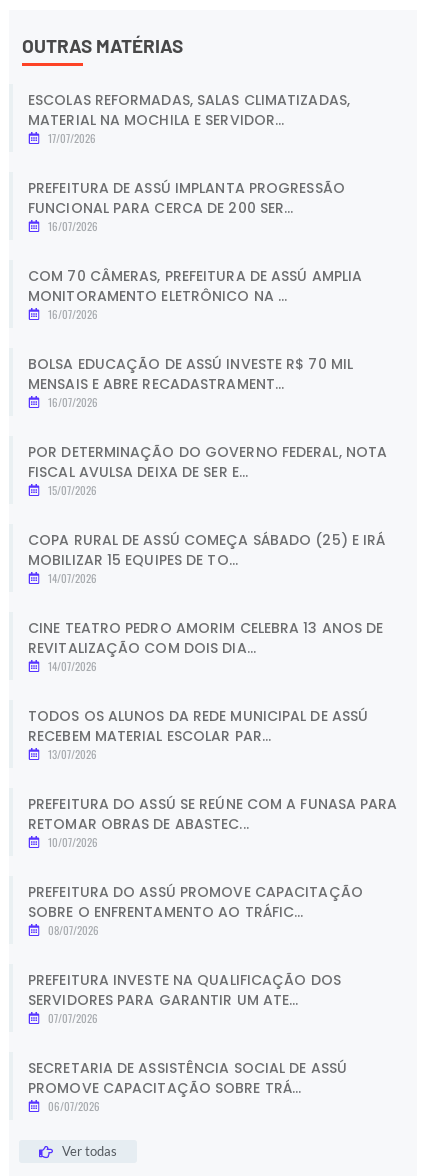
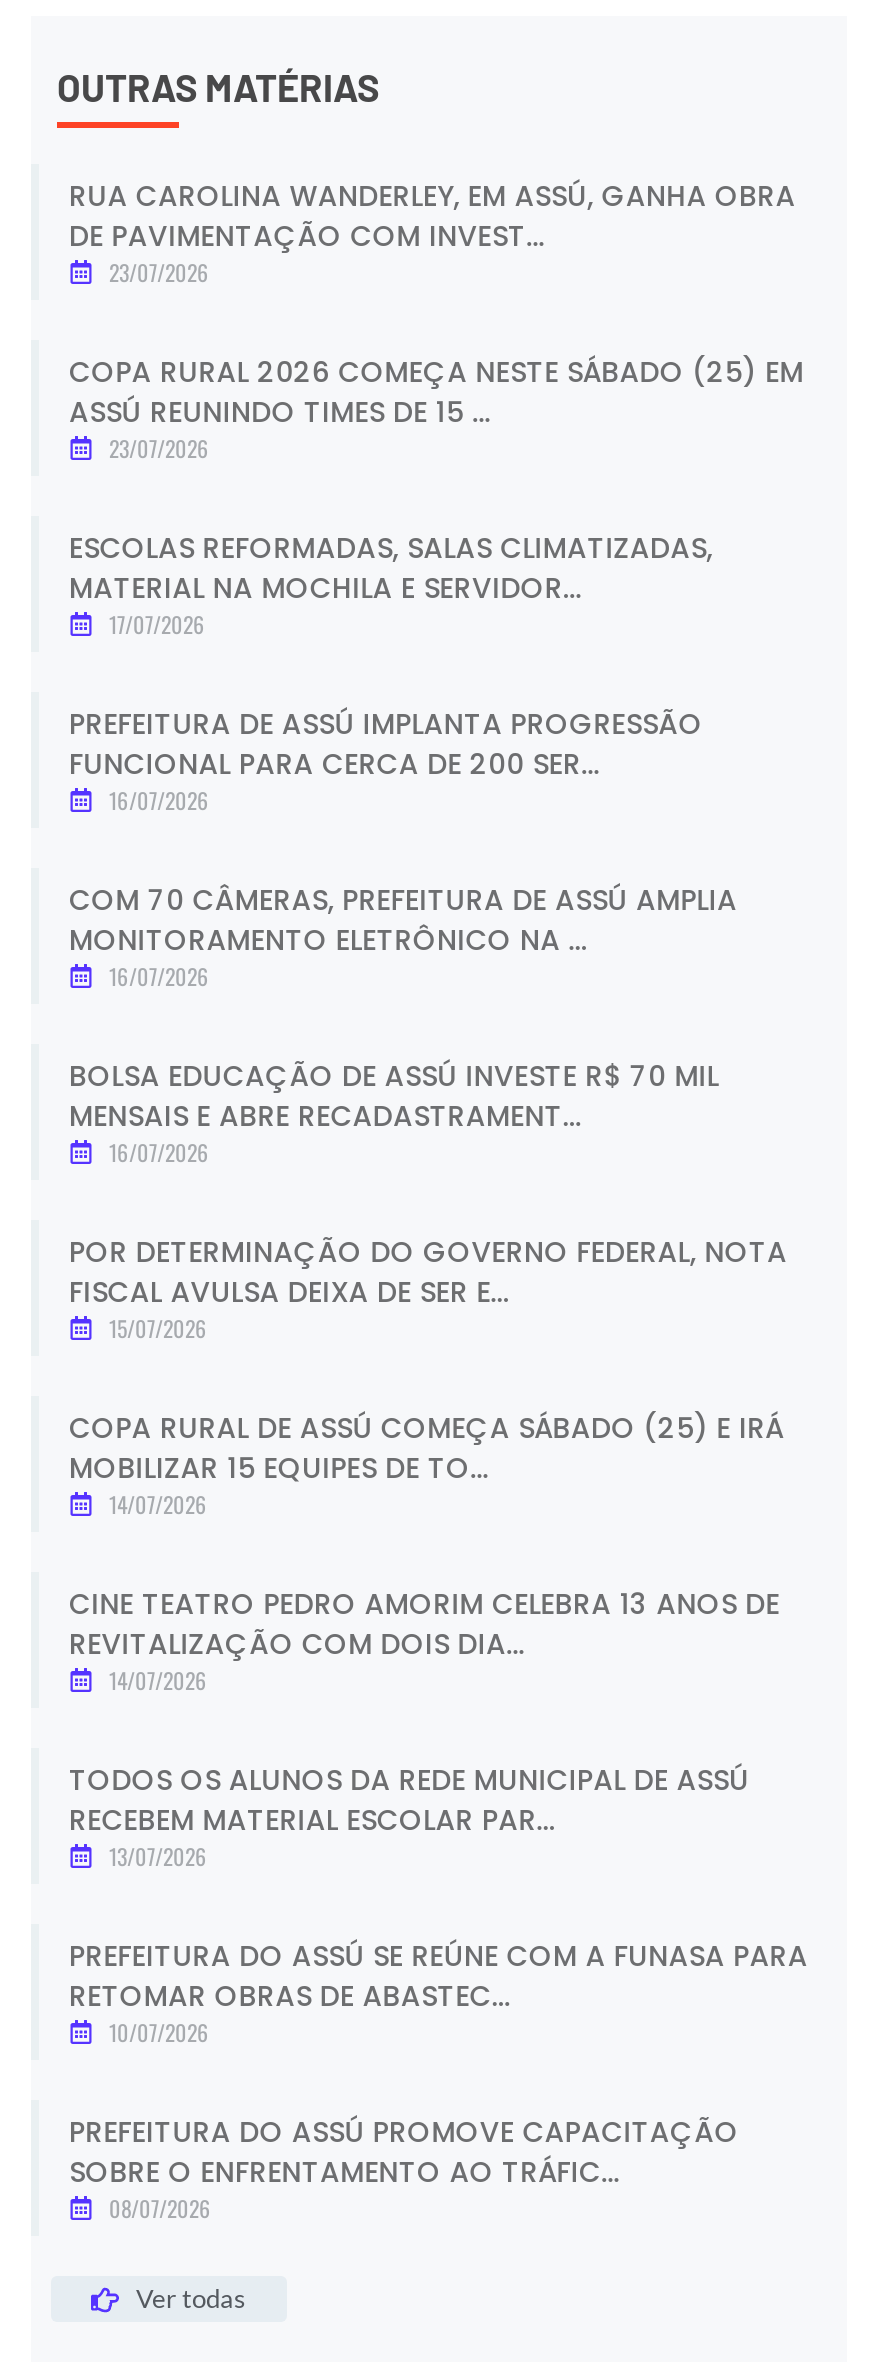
+ RUA CAROLINA WANDERLEY, EM ASSÚ, GANHA OBRA
+ DE PAVIMENTAÇÃO COM INVEST...
+ 23/07/2026
+ COPA RURAL 2026 COMEÇA NESTE SÁBADO (25) EM
+ ASSÚ REUNINDO TIMES DE 15 ...
+ 23/07/2026

moved down: ESCOLAS REFORMADAS, SALAS CLIMATIZADAS, | MATERIAL NA MOCHILA E SERVIDOR... | 17/07/2026 | ... | SOBRE O ENFRENTAMENTO AO TRÁFIC... | 08/07/2026

- PREFEITURA INVESTE NA QUALIFICAÇÃO DOS
- SERVIDORES PARA GARANTIR UM ATE...
- 07/07/2026
- SECRETARIA DE ASSISTÊNCIA SOCIAL DE ASSÚ
- PROMOVE CAPACITAÇÃO SOBRE TRÁ...
- 06/07/2026
